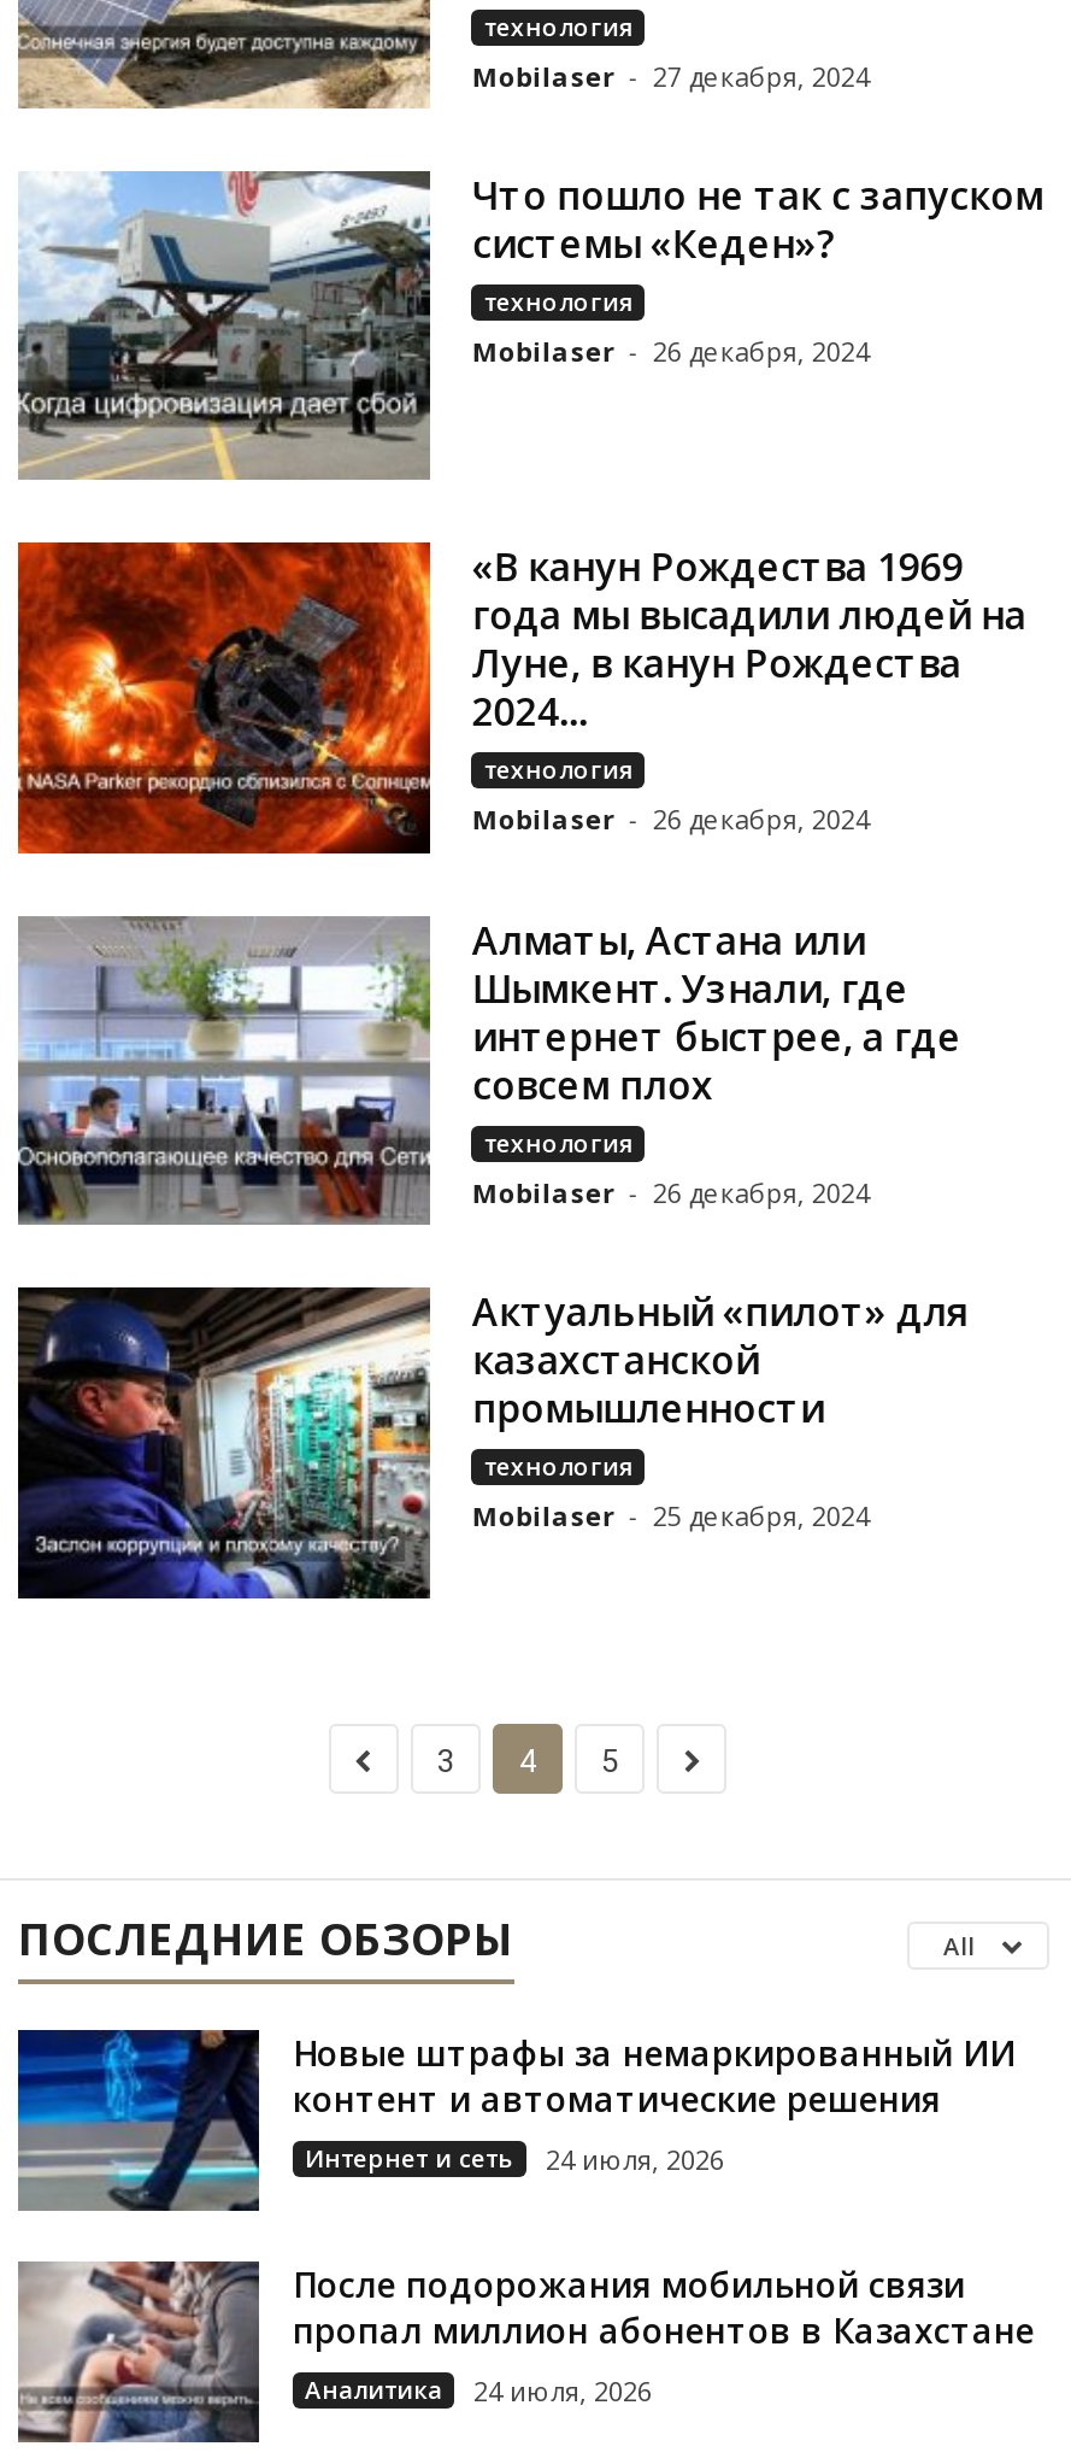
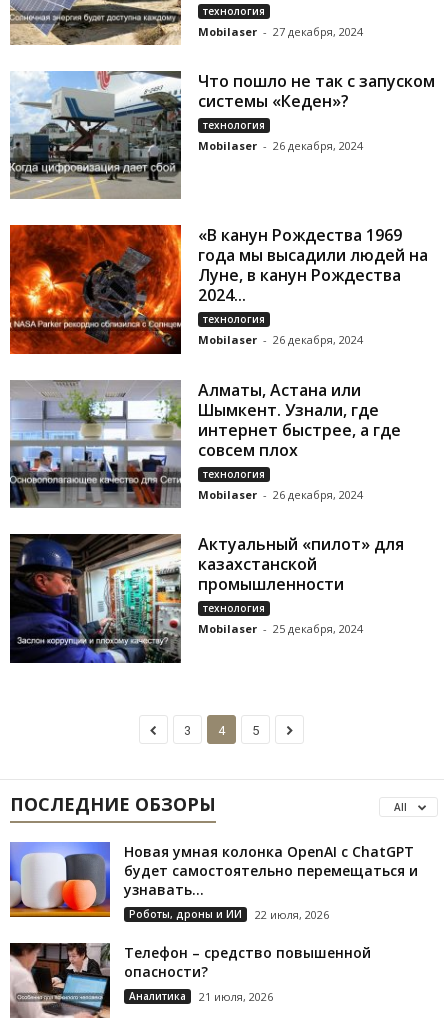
- [image]
- Новые штрафы за немаркированный ИИ
- контент и автоматические решения
- Интернет и сеть
- 24 июля, 2026
+ [image]
+ Новая умная колонка OpenAI с ChatGPT
+ будет самостоятельно перемещаться и
+ узнавать...
+ Роботы, дроны и ИИ
+ 22 июля, 2026

- [image]
- После подорожания мобильной связи
- пропал миллион абонентов в Казахстане
+ [image]
+ Телефон – средство повышенной
+ опасности?

- Аналитика 24 июля, 2026
+ Аналитика 21 июля, 2026
